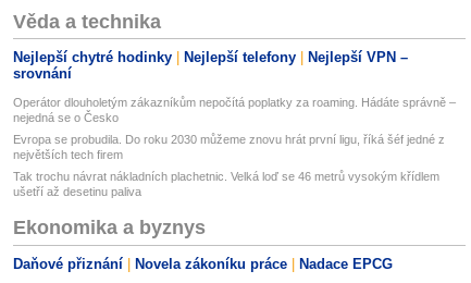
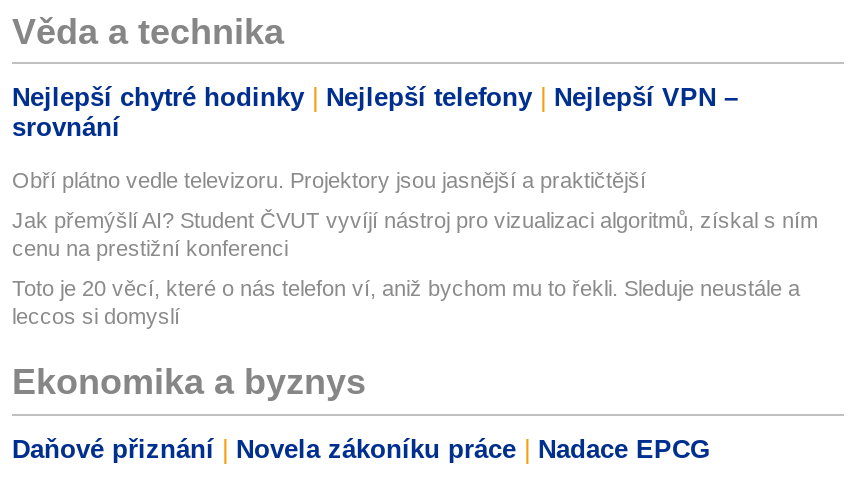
- Operátor dlouholetým zákazníkům nepočítá poplatky za roaming. Hádáte správně –
- nejedná se o Česko
+ Obří plátno vedle televizoru. Projektory jsou jasnější a praktičtější

- Evropa se probudila. Do roku 2030 můžeme znovu hrát první ligu, říká šéf jedné z
- největších tech firem
+ Jak přemýšlí AI? Student ČVUT vyvíjí nástroj pro vizualizaci algoritmů, získal s ním
+ cenu na prestižní konferenci

- Tak trochu návrat nákladních plachetnic. Velká loď se 46 metrů vysokým křídlem
- ušetří až desetinu paliva
+ Toto je 20 věcí, které o nás telefon ví, aniž bychom mu to řekli. Sleduje neustále a
+ leccos si domyslí
